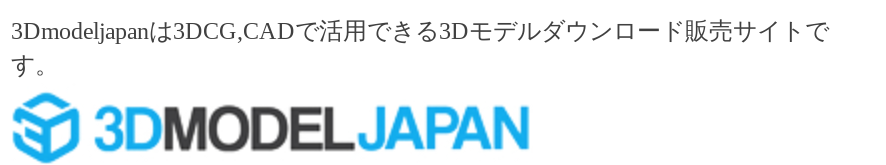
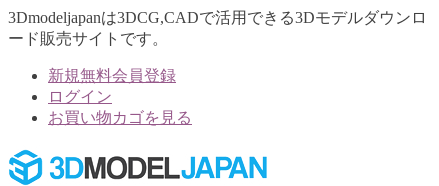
- 3Dmodeljapanは3DCG,CADで活用できる3Dモデルダウンロード販売サイトで
- す。
+ 3Dmodeljapanは3DCG,CADで活用できる3Dモデルダウンロ
+ ード販売サイトです。
+ 新規無料会員登録
+ ログイン
+ お買い物カゴを見る
